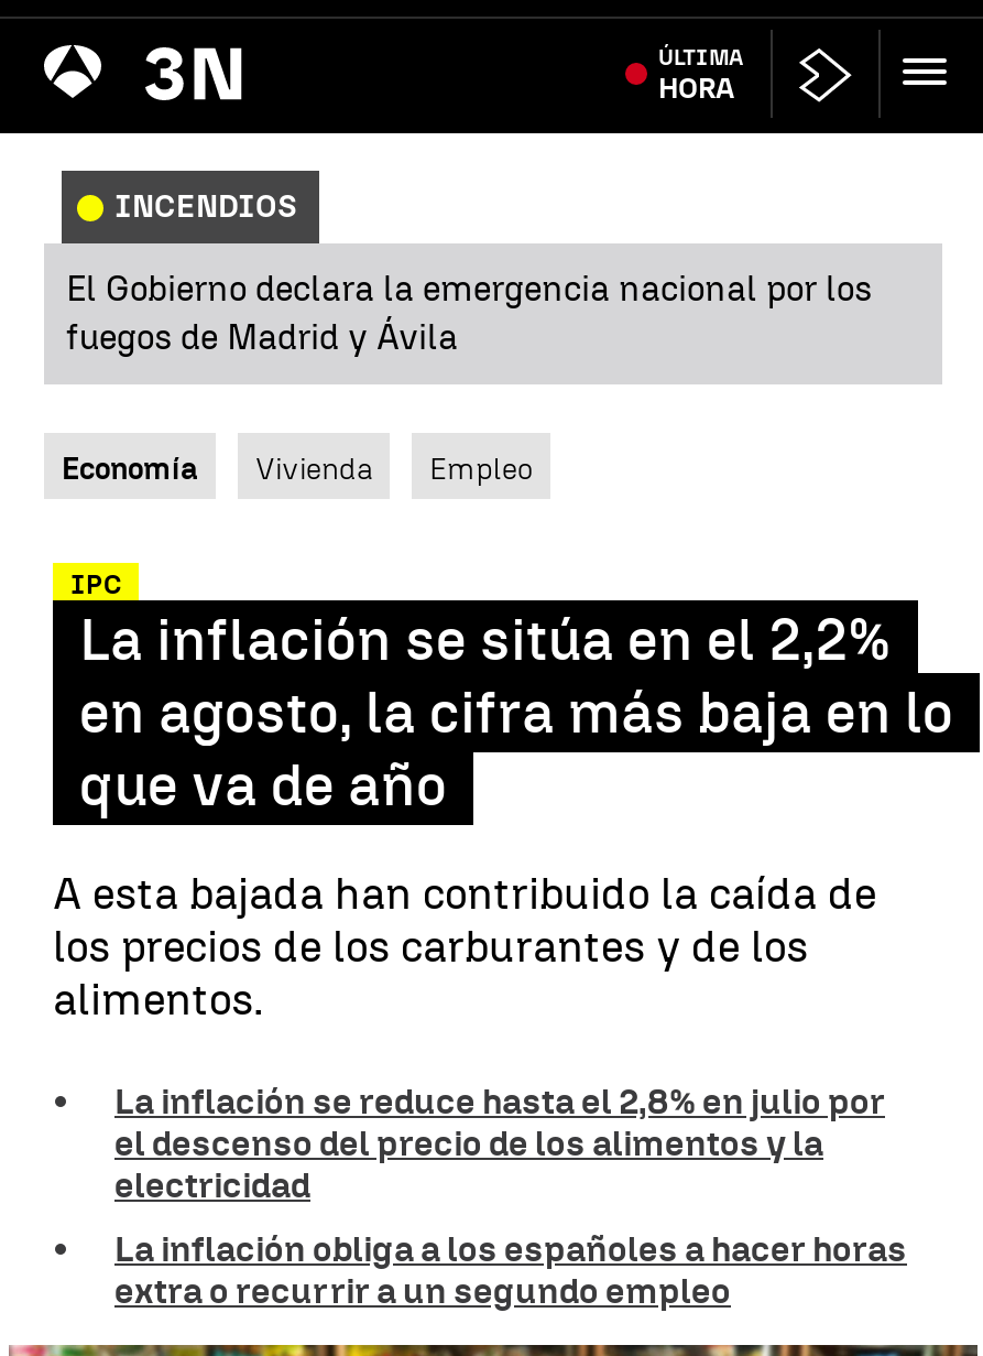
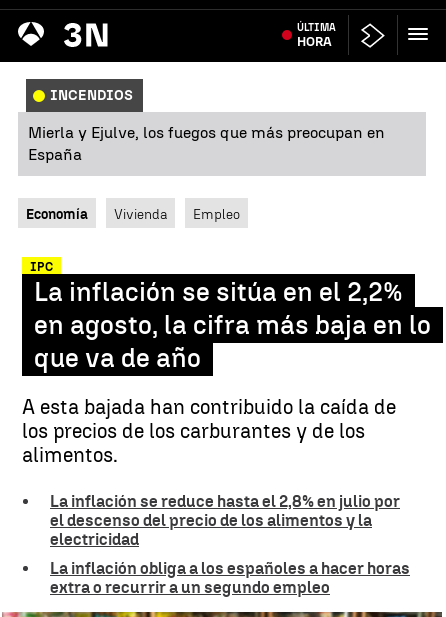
- El Gobierno declara la emergencia nacional por los
- fuegos de Madrid y Ávila
+ Mierla y Ejulve, los fuegos que más preocupan en
+ España
